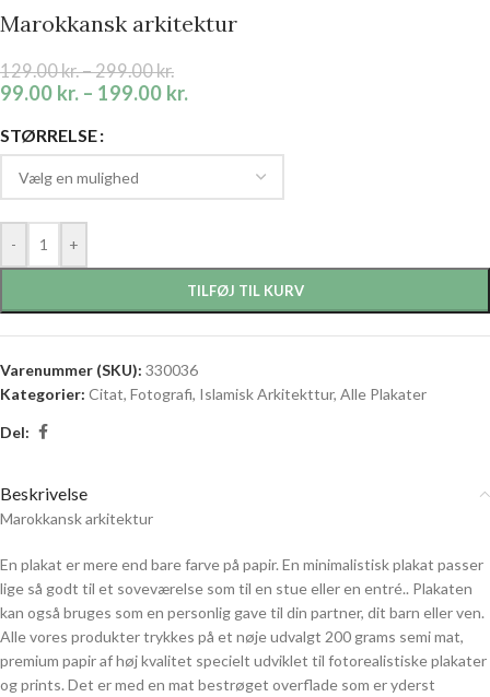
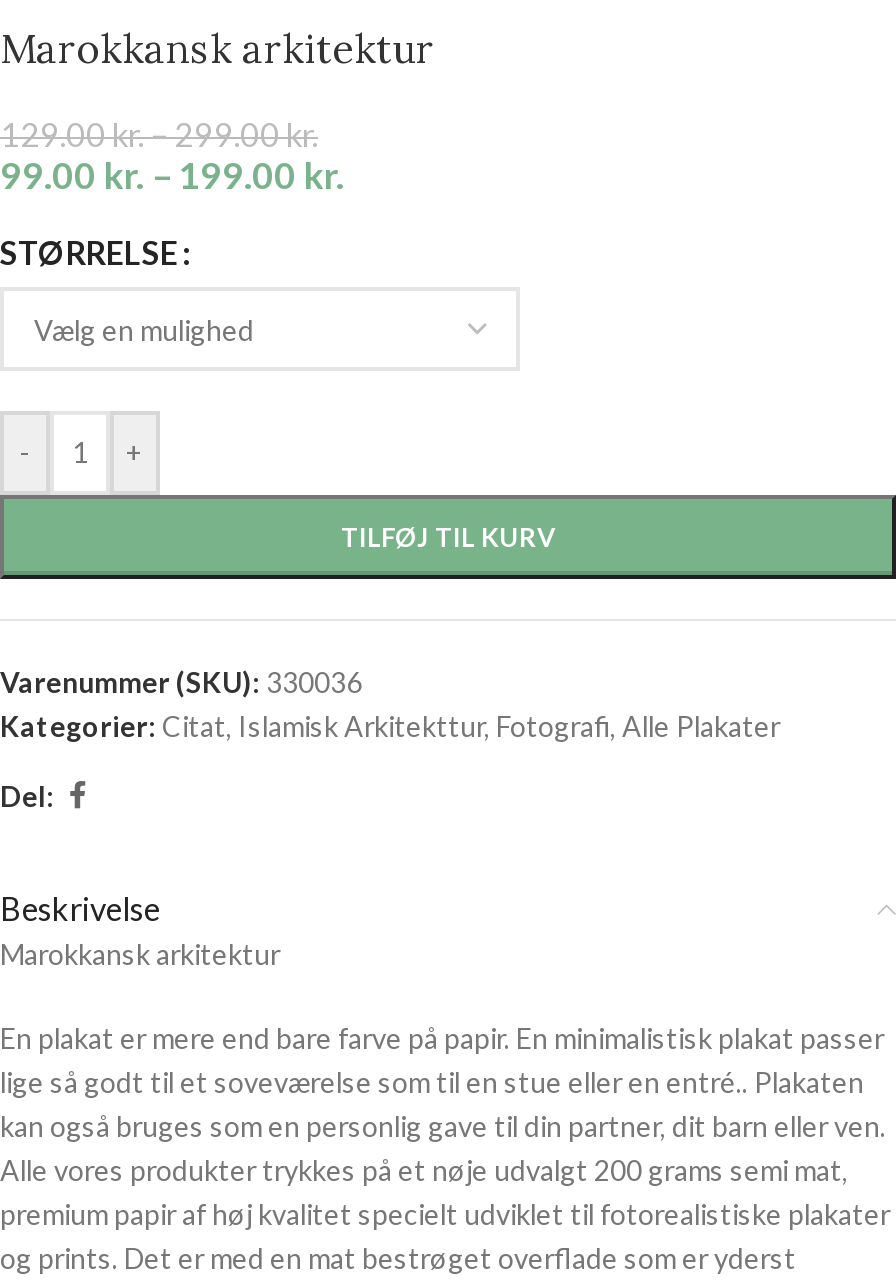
- Kategorier: Citat, Fotografi, Islamisk Arkitekttur, Alle Plakater
+ Kategorier: Citat, Islamisk Arkitekttur, Fotografi, Alle Plakater
